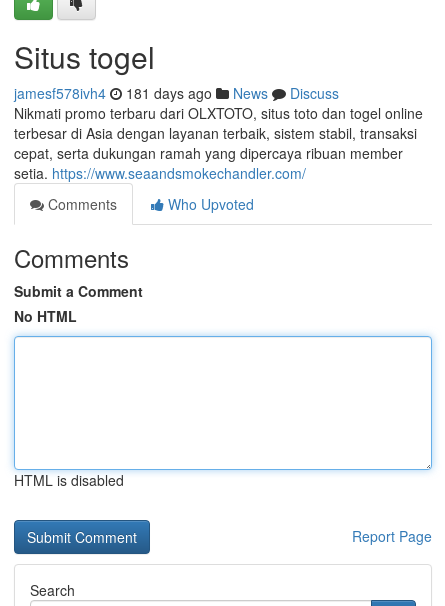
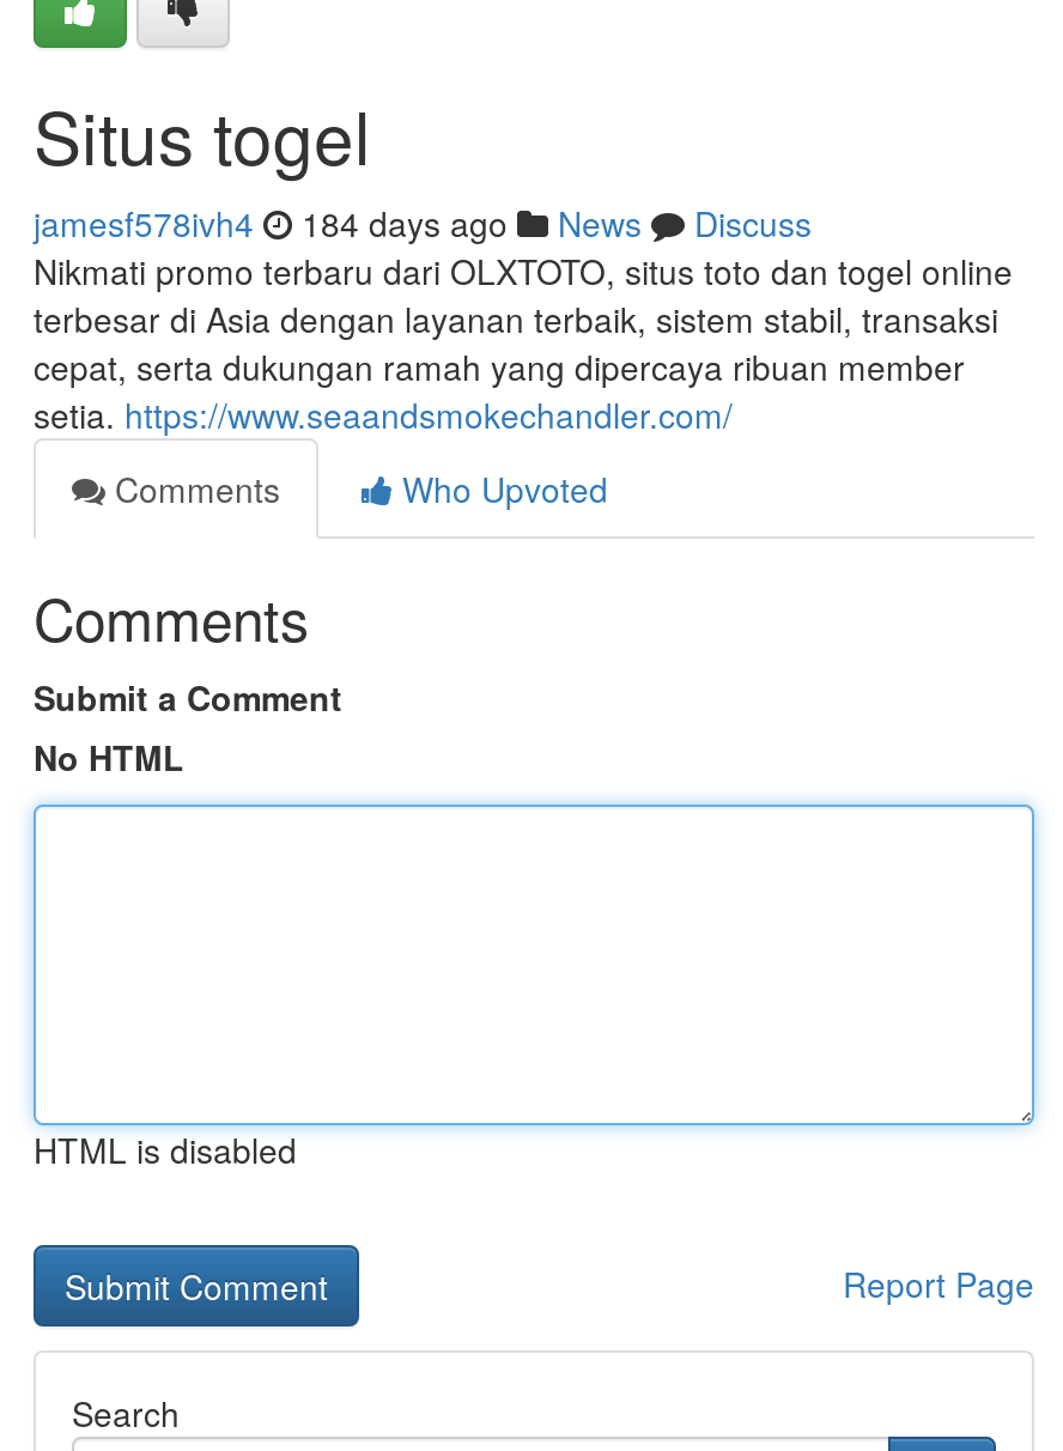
- jamesf578ivh4 181 days ago News Discuss
+ jamesf578ivh4 184 days ago News Discuss
